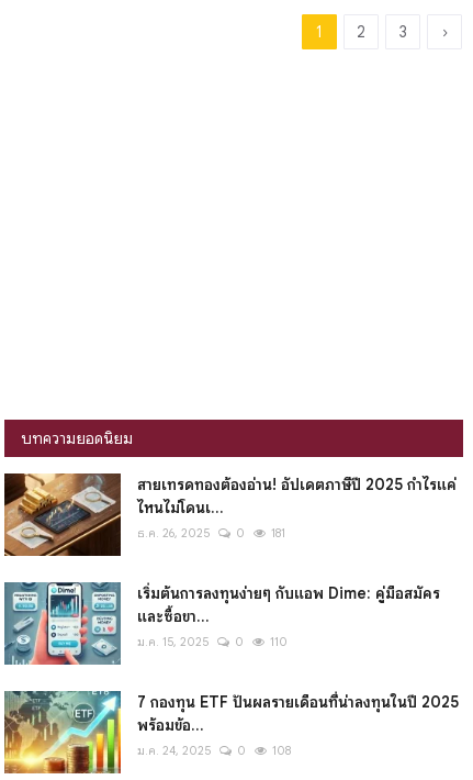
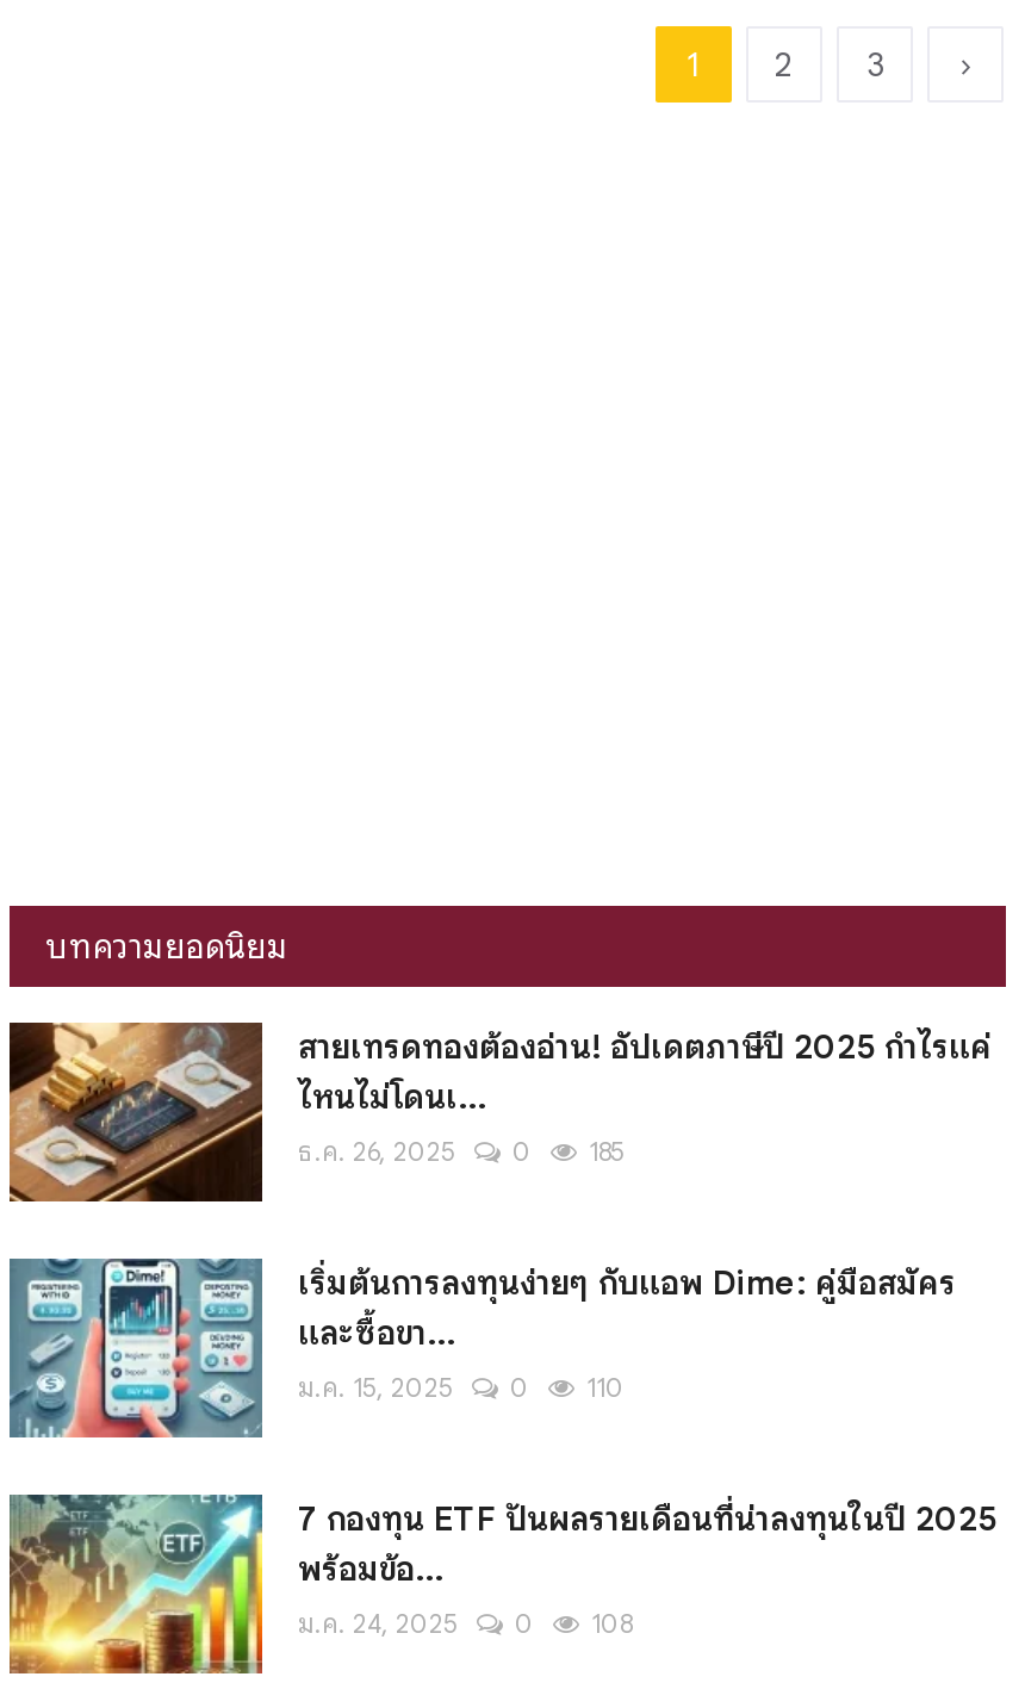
- ธ.ค. 26, 2025 0 181
+ ธ.ค. 26, 2025 0 185
